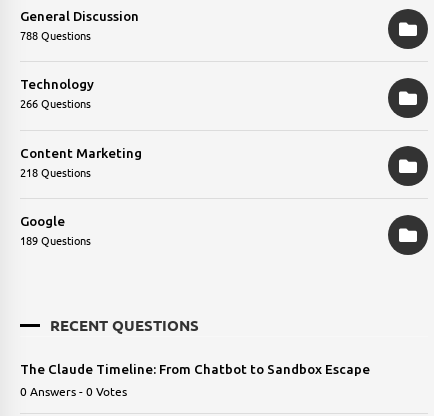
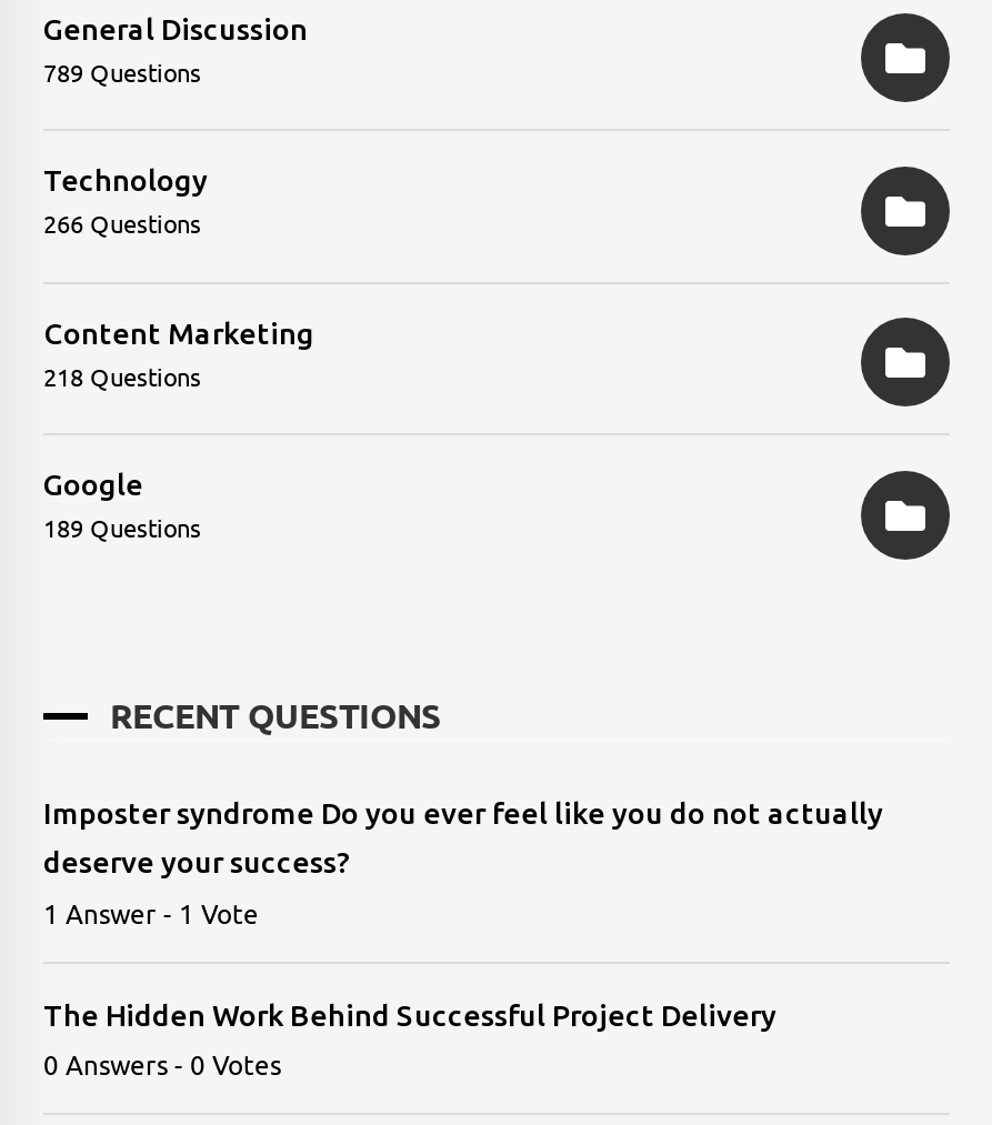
- 788 Questions
+ 789 Questions

- The Claude Timeline: From Chatbot to Sandbox Escape
+ Imposter syndrome Do you ever feel like you do not actually
+ deserve your success?
+ 1 Answer - 1 Vote
+ The Hidden Work Behind Successful Project Delivery
